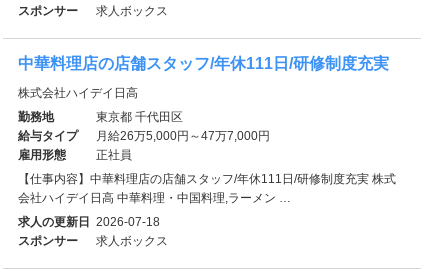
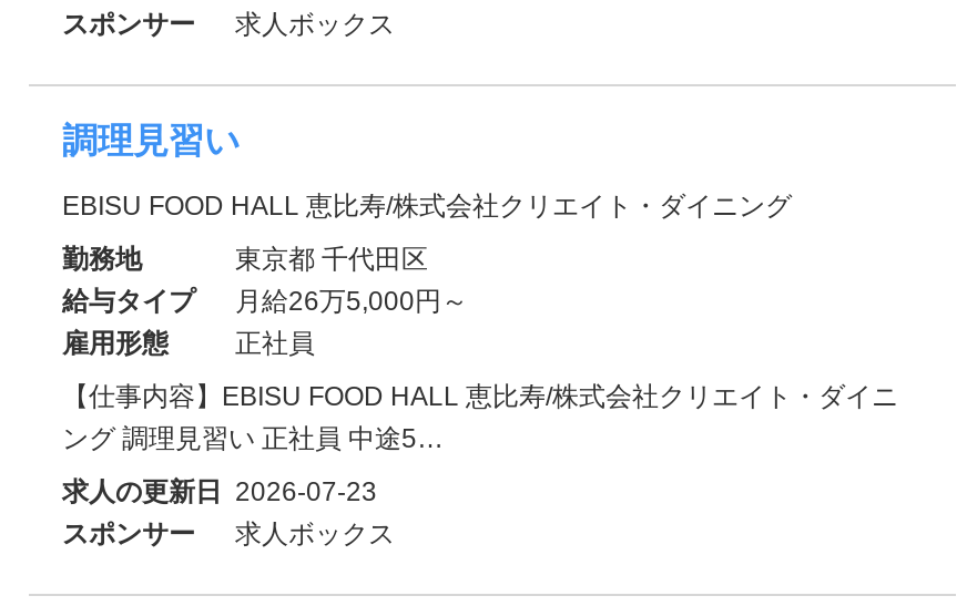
- 中華料理店の店舗スタッフ/年休111日/研修制度充実
+ 調理見習い

- 株式会社ハイデイ日高
+ EBISU FOOD HALL 恵比寿/株式会社クリエイト・ダイニング

- 月給26万5,000円～47万7,000円
+ 月給26万5,000円～

- 【仕事内容】中華料理店の店舗スタッフ/年休111日/研修制度充実 株式
- 会社ハイデイ日高 中華料理・中国料理,ラーメン …
+ 【仕事内容】EBISU FOOD HALL 恵比寿/株式会社クリエイト・ダイニ
+ ング 調理見習い 正社員 中途5…

- 求人の更新日 2026-07-18
+ 求人の更新日 2026-07-23
